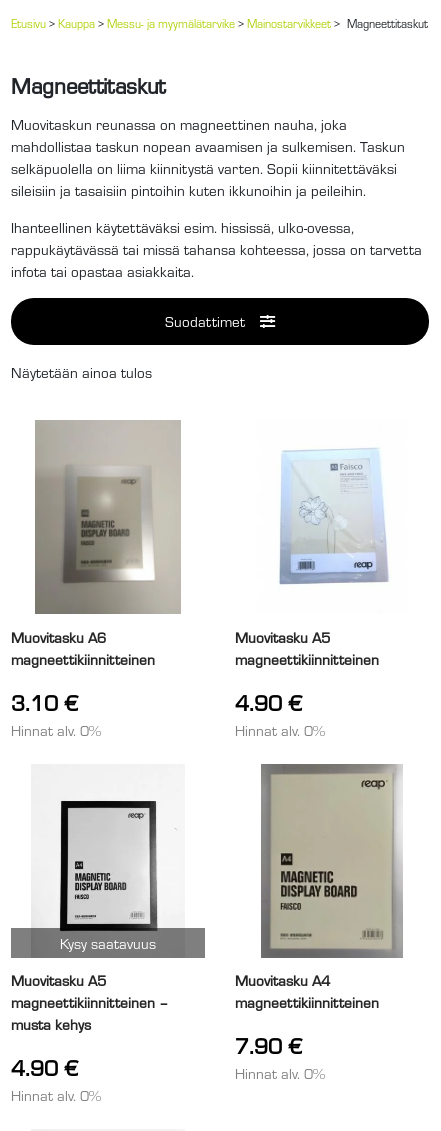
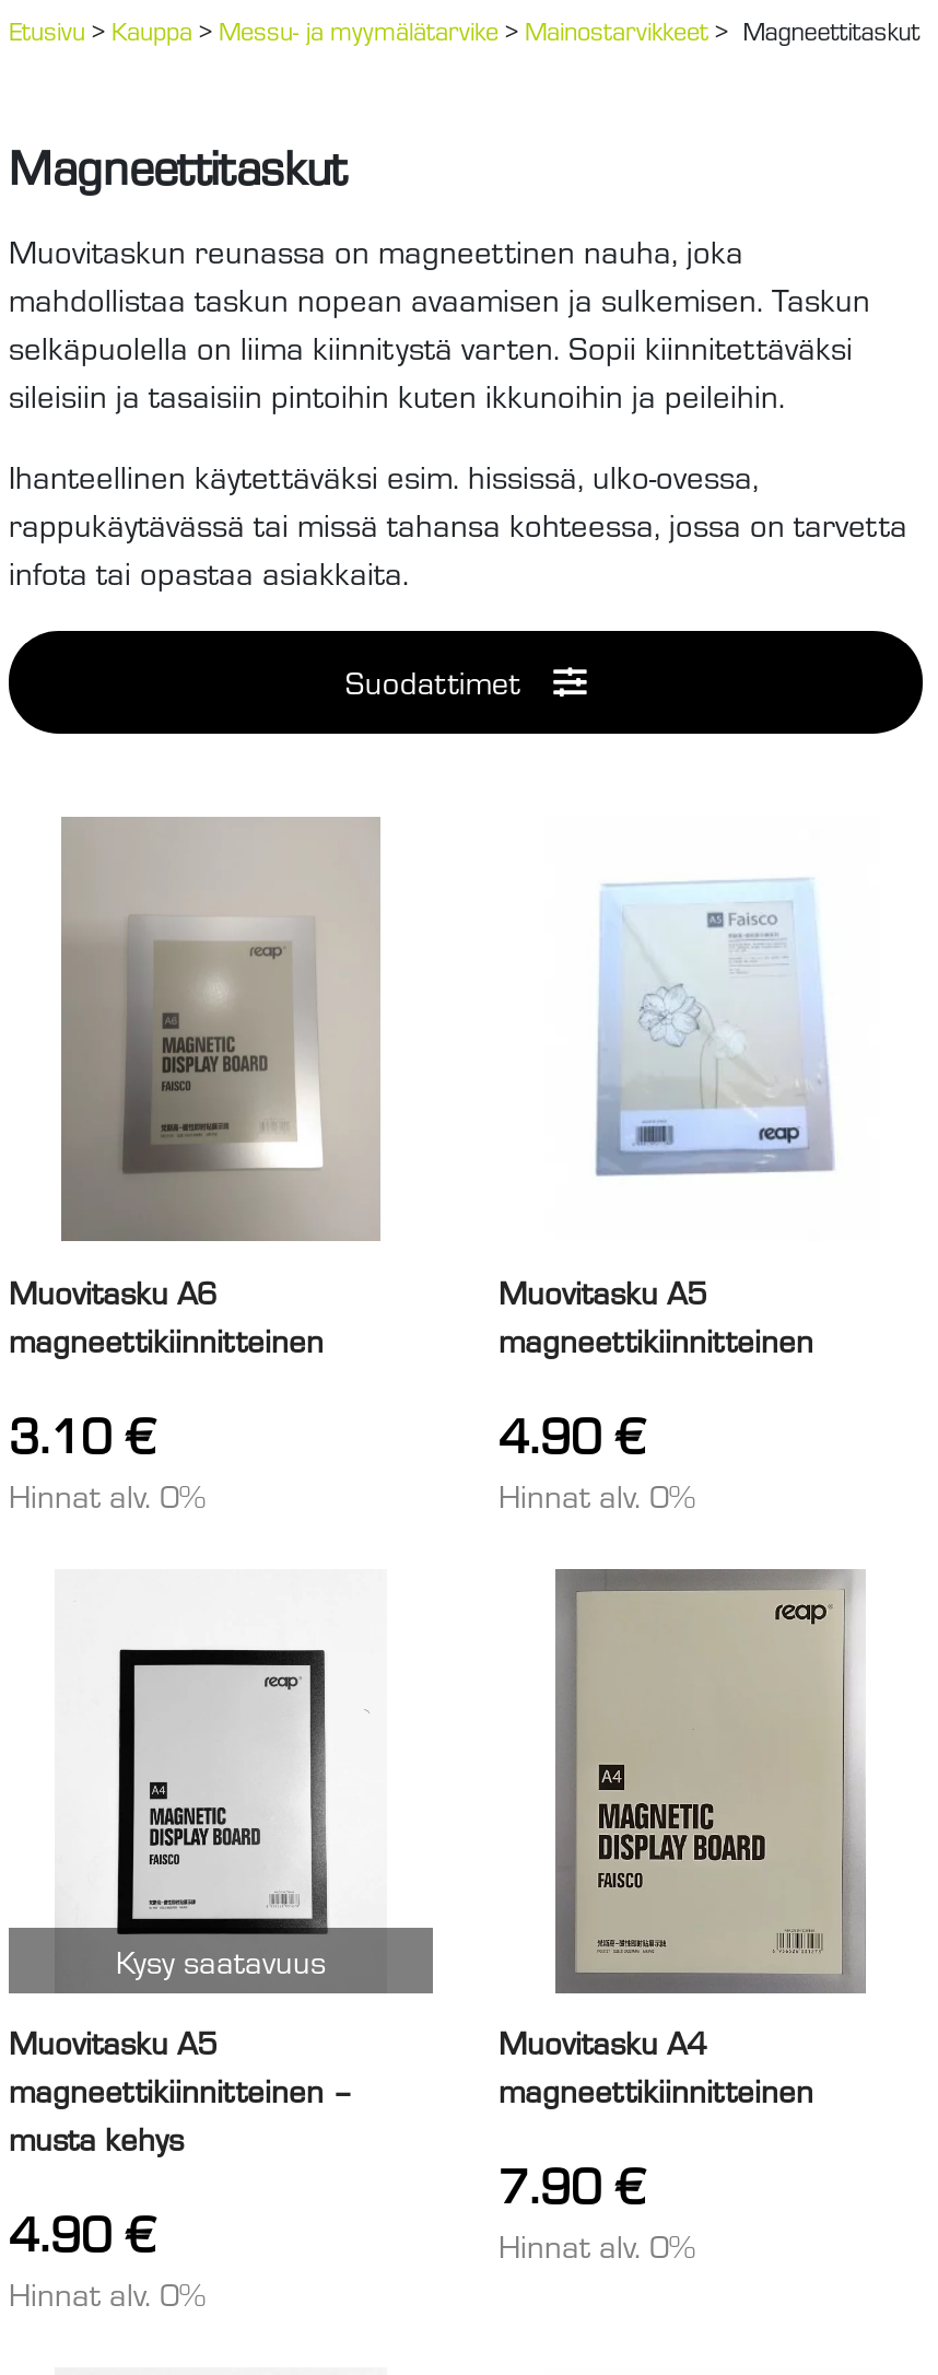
- Näytetään ainoa tulos
